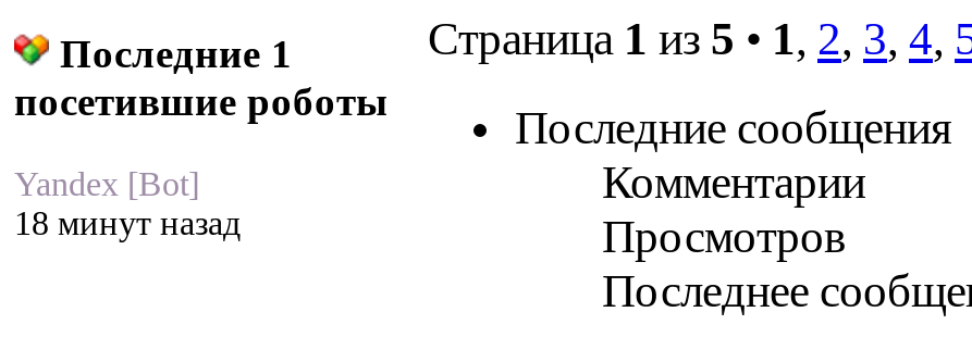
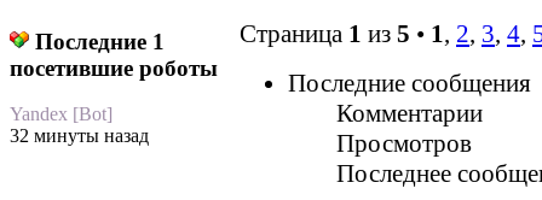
- 18 минут назад
+ 32 минуты назад
